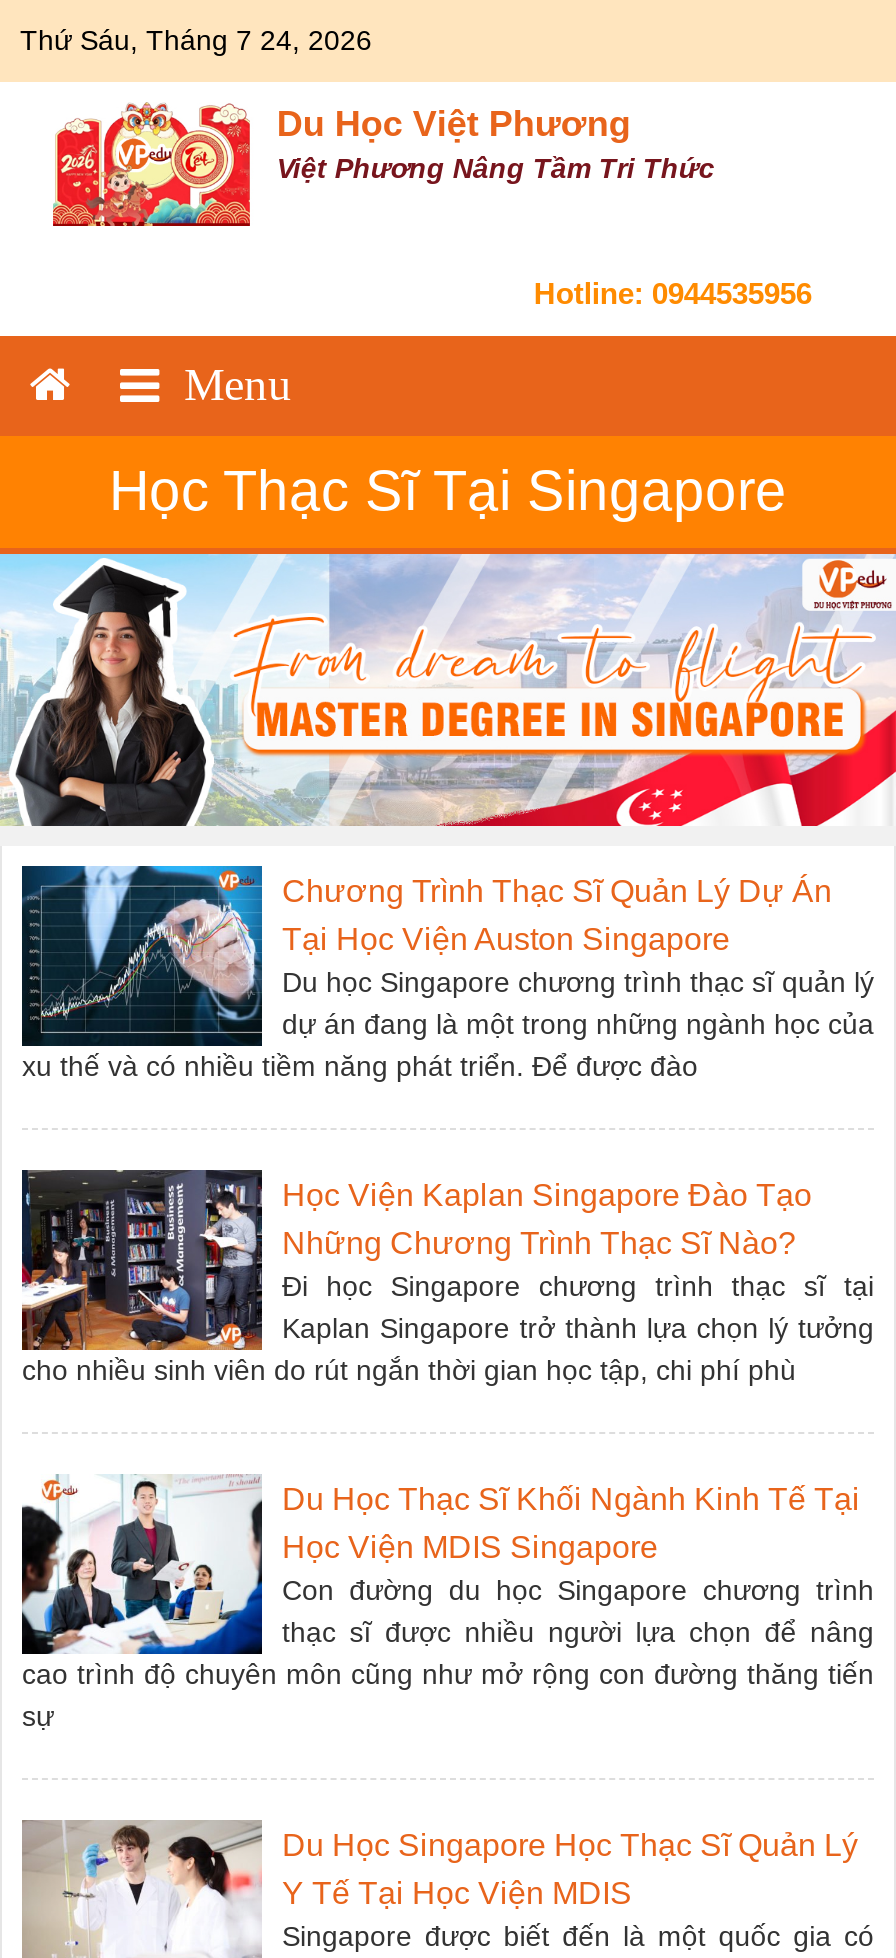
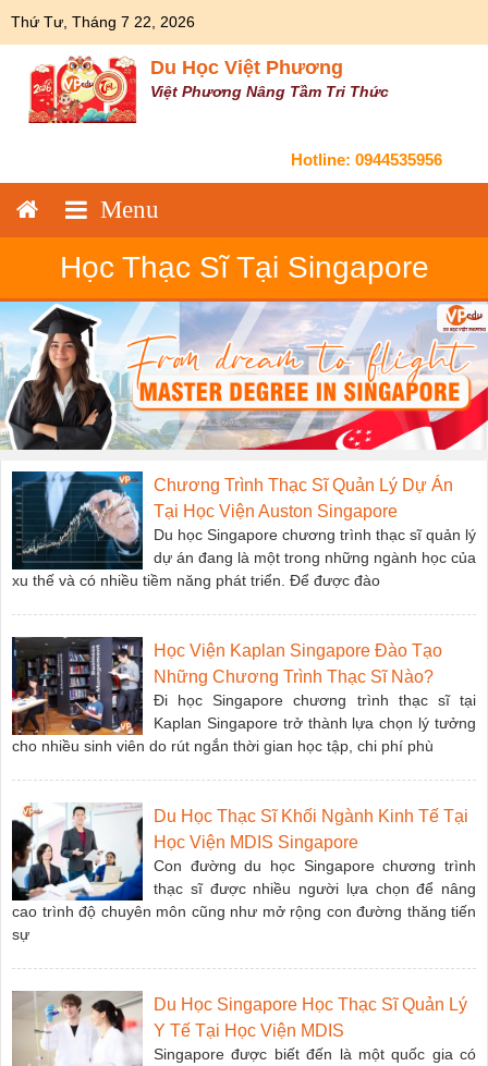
- Thứ Sáu, Tháng 7 24, 2026
+ Thứ Tư, Tháng 7 22, 2026
